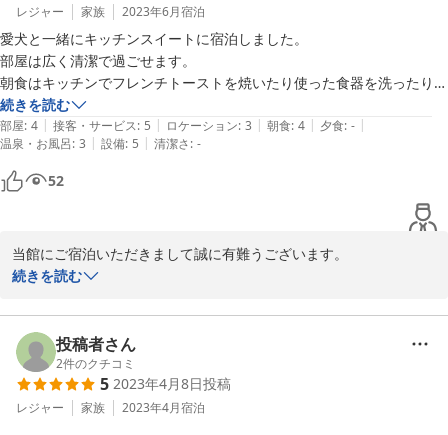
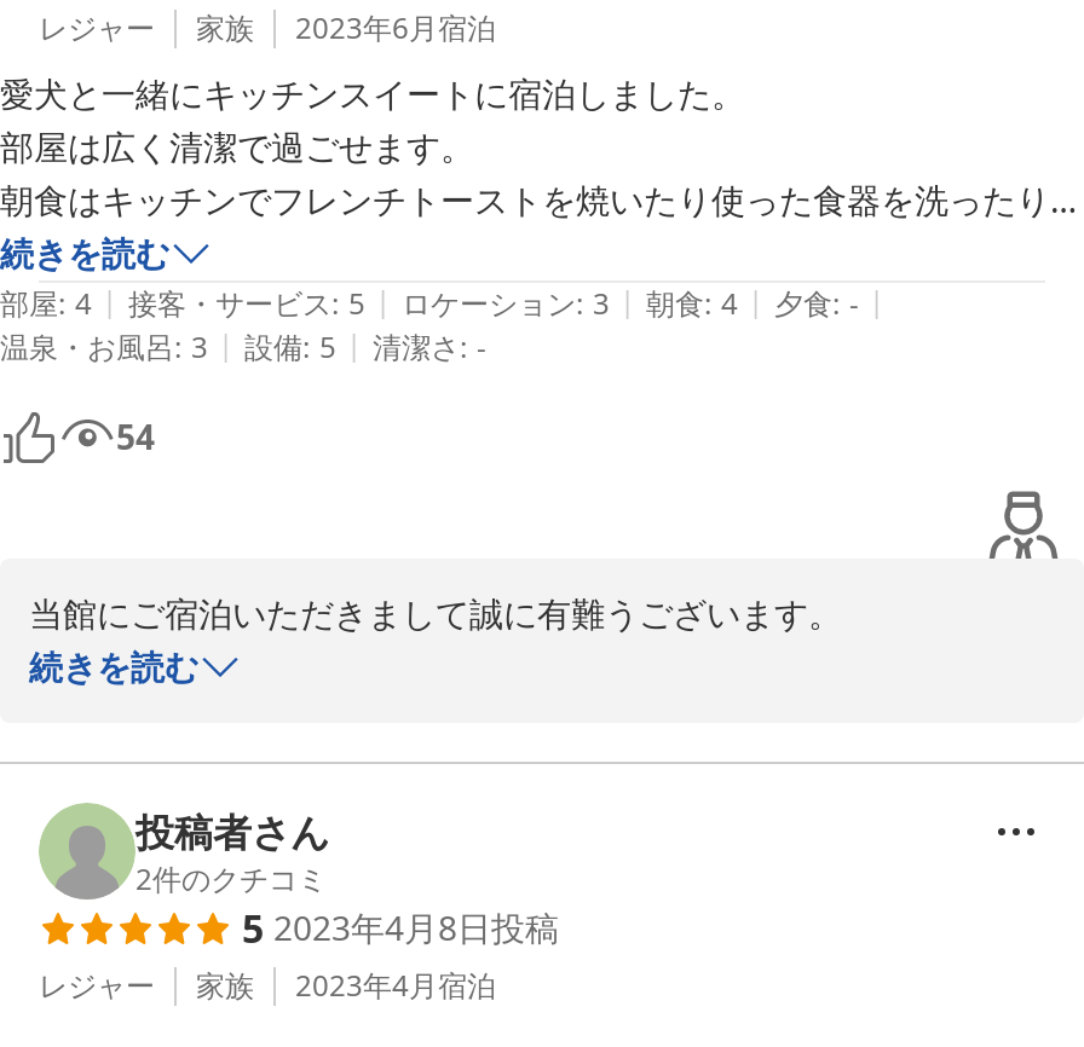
- 52
+ 54
